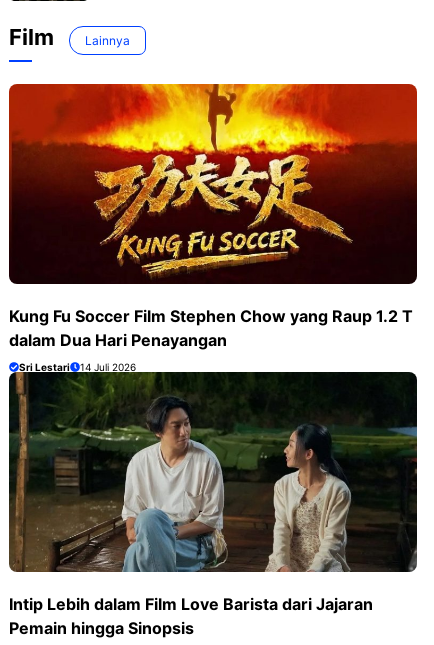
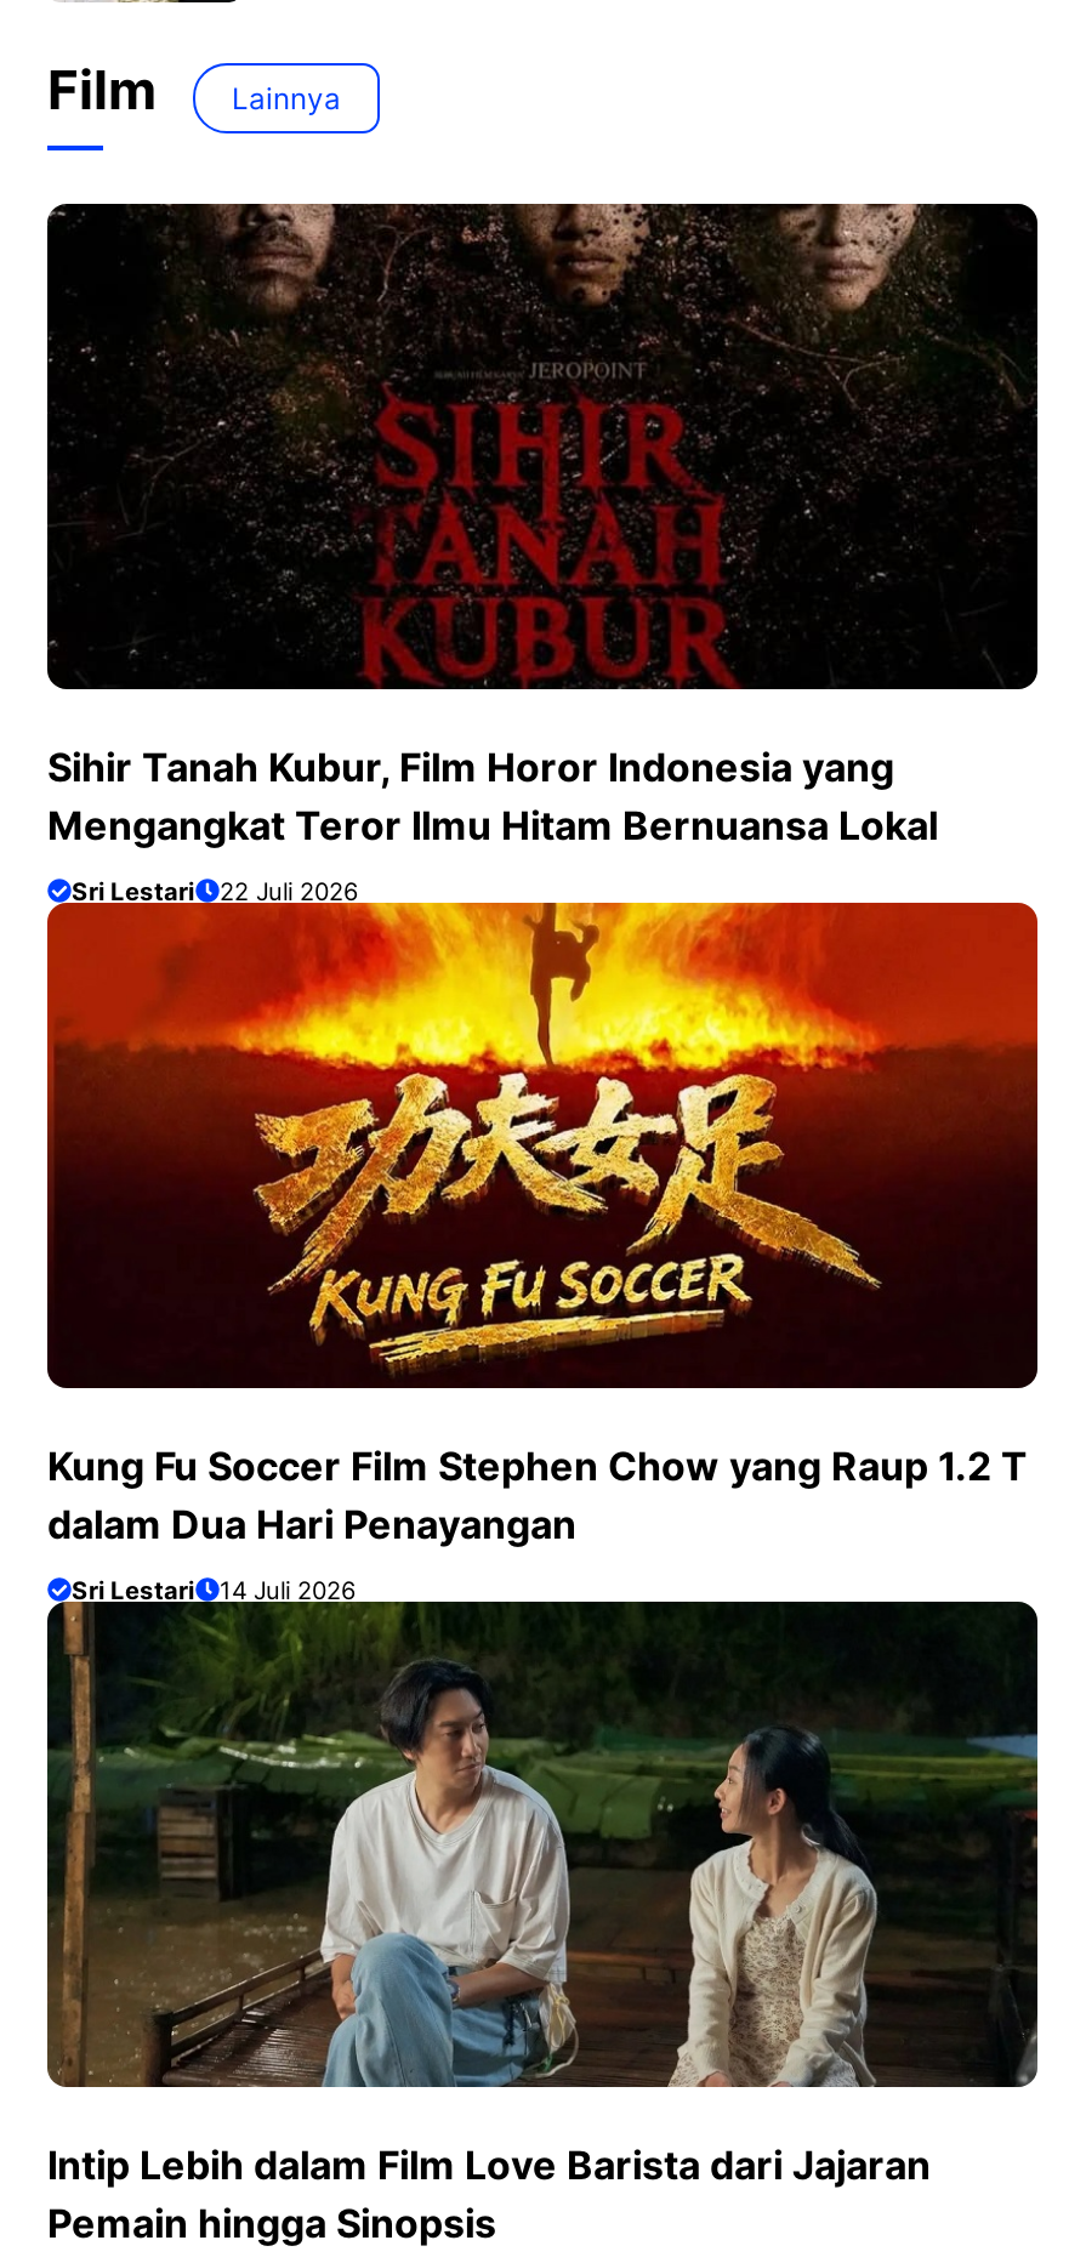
+ [image]
+ Sihir Tanah Kubur, Film Horor Indonesia yang
+ Mengangkat Teror Ilmu Hitam Bernuansa Lokal
+ Sri Lestari
+ 22 Juli 2026
